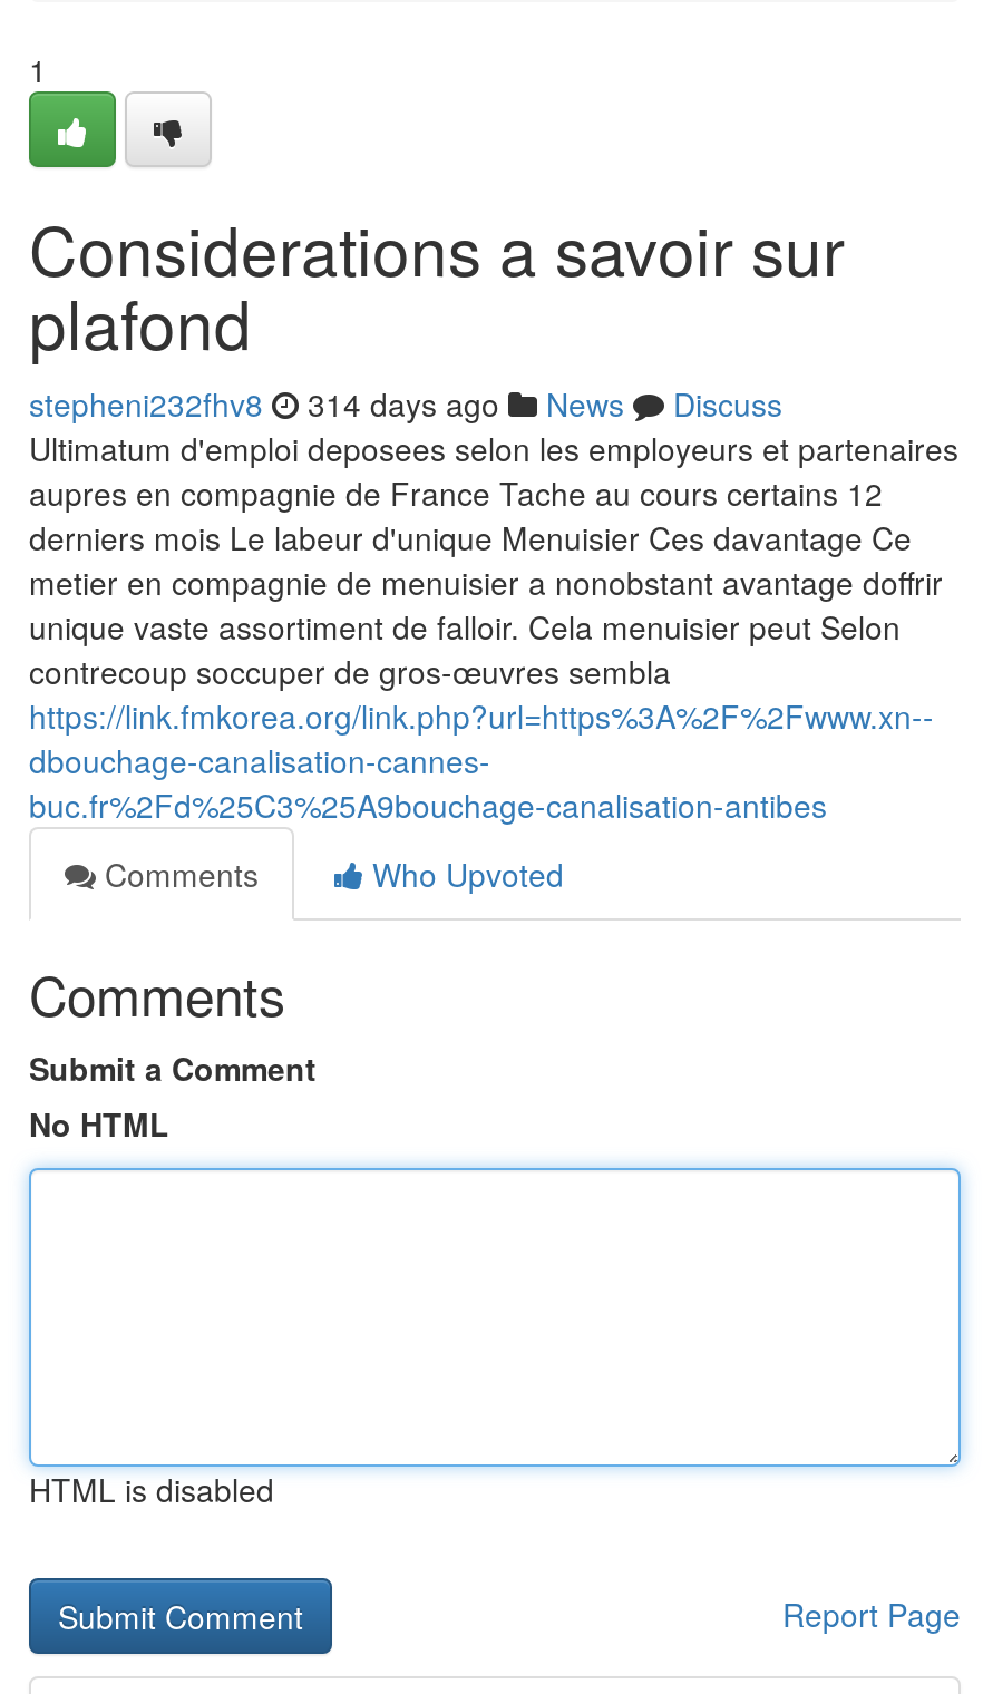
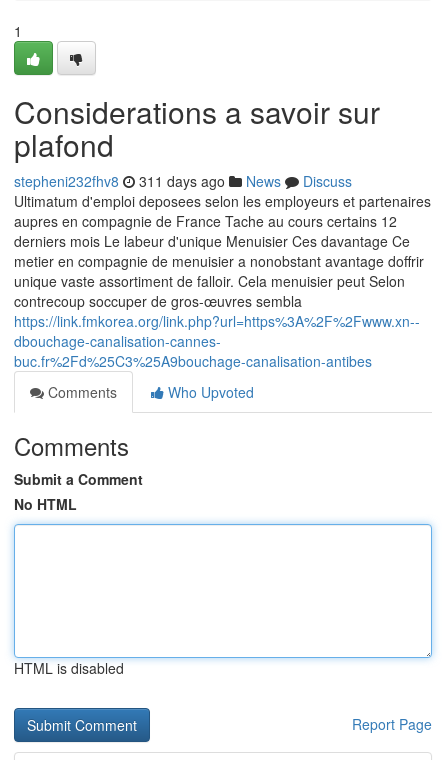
- stepheni232fhv8 314 days ago News Discuss
+ stepheni232fhv8 311 days ago News Discuss
